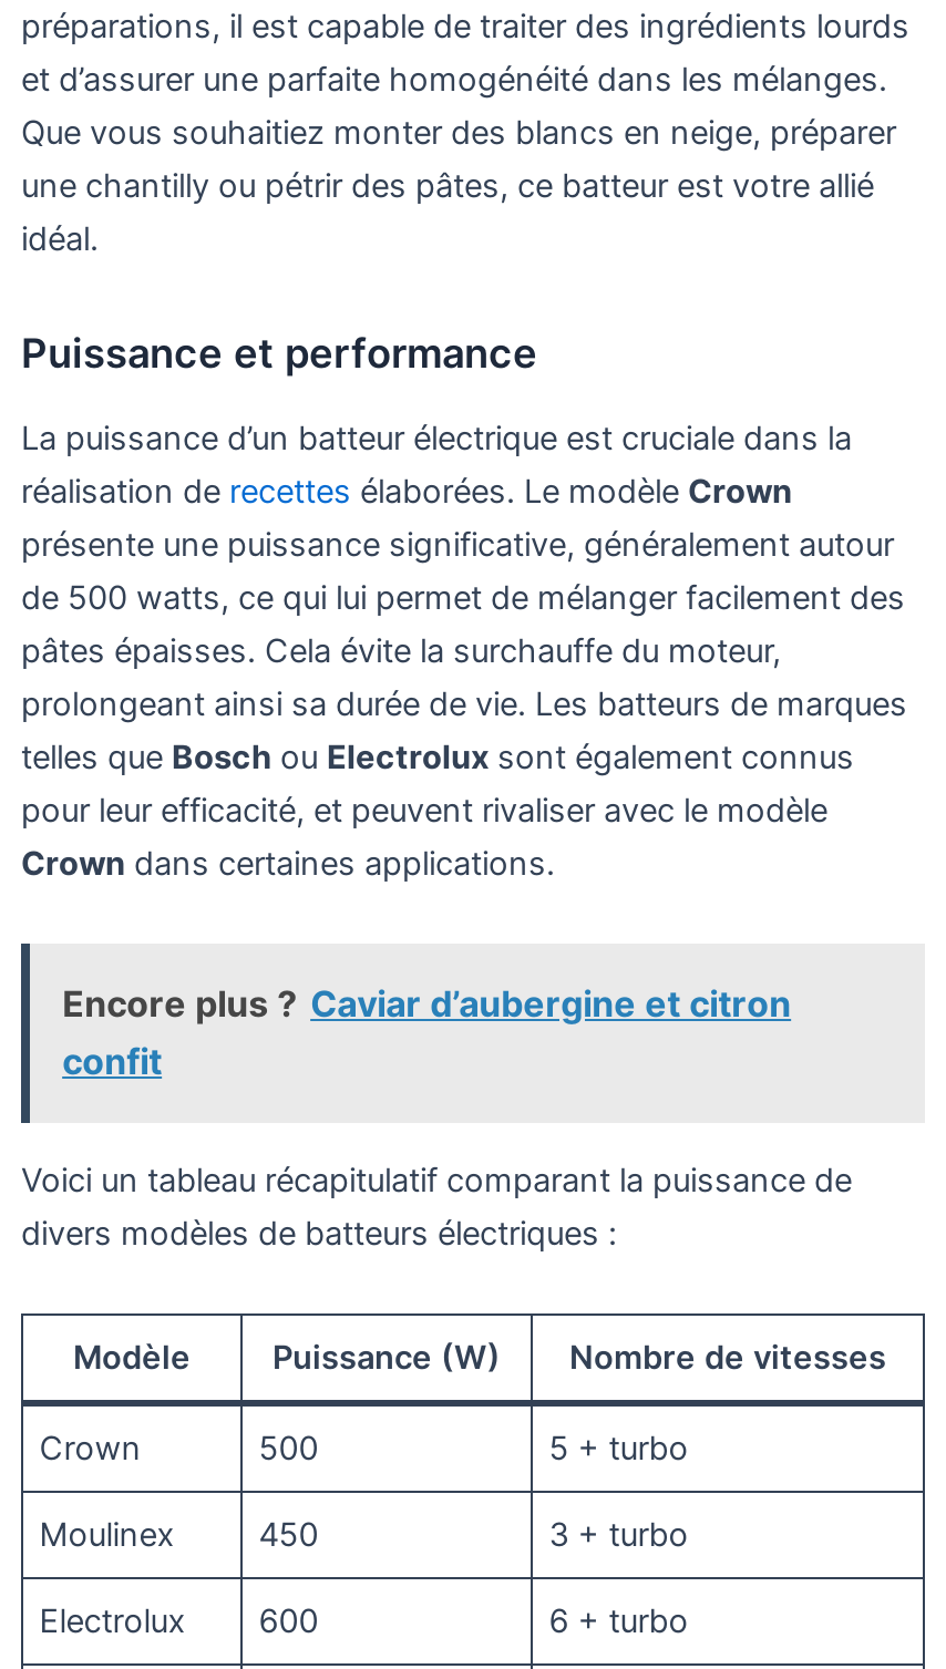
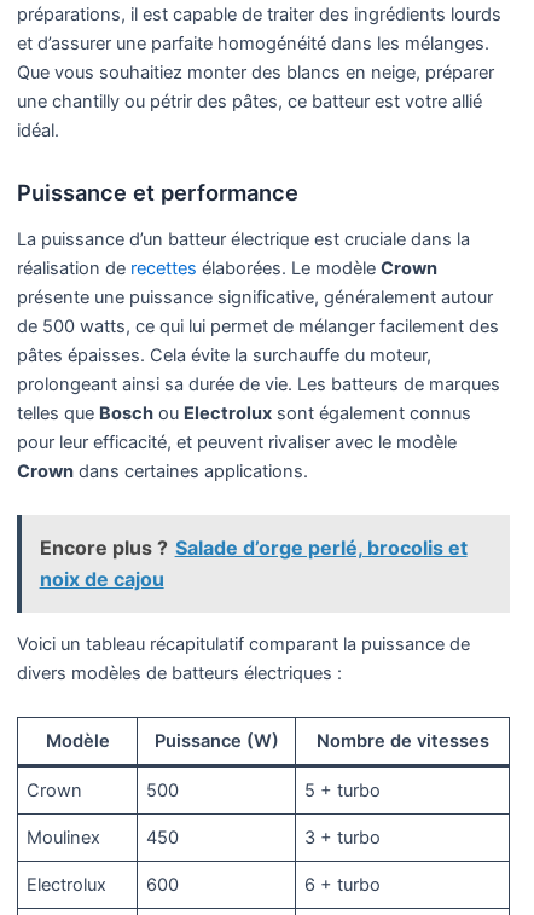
- Encore plus ? Caviar d’aubergine et citron
- confit
+ Encore plus ? Salade d’orge perlé, brocolis et
+ noix de cajou
